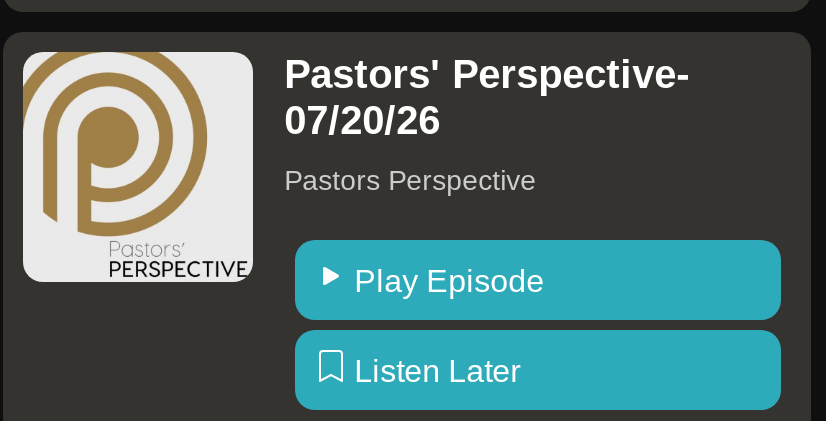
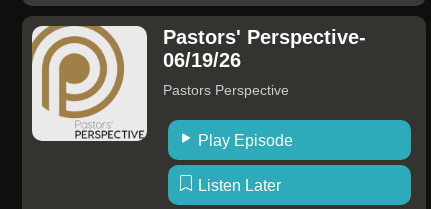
- 07/20/26
+ 06/19/26
